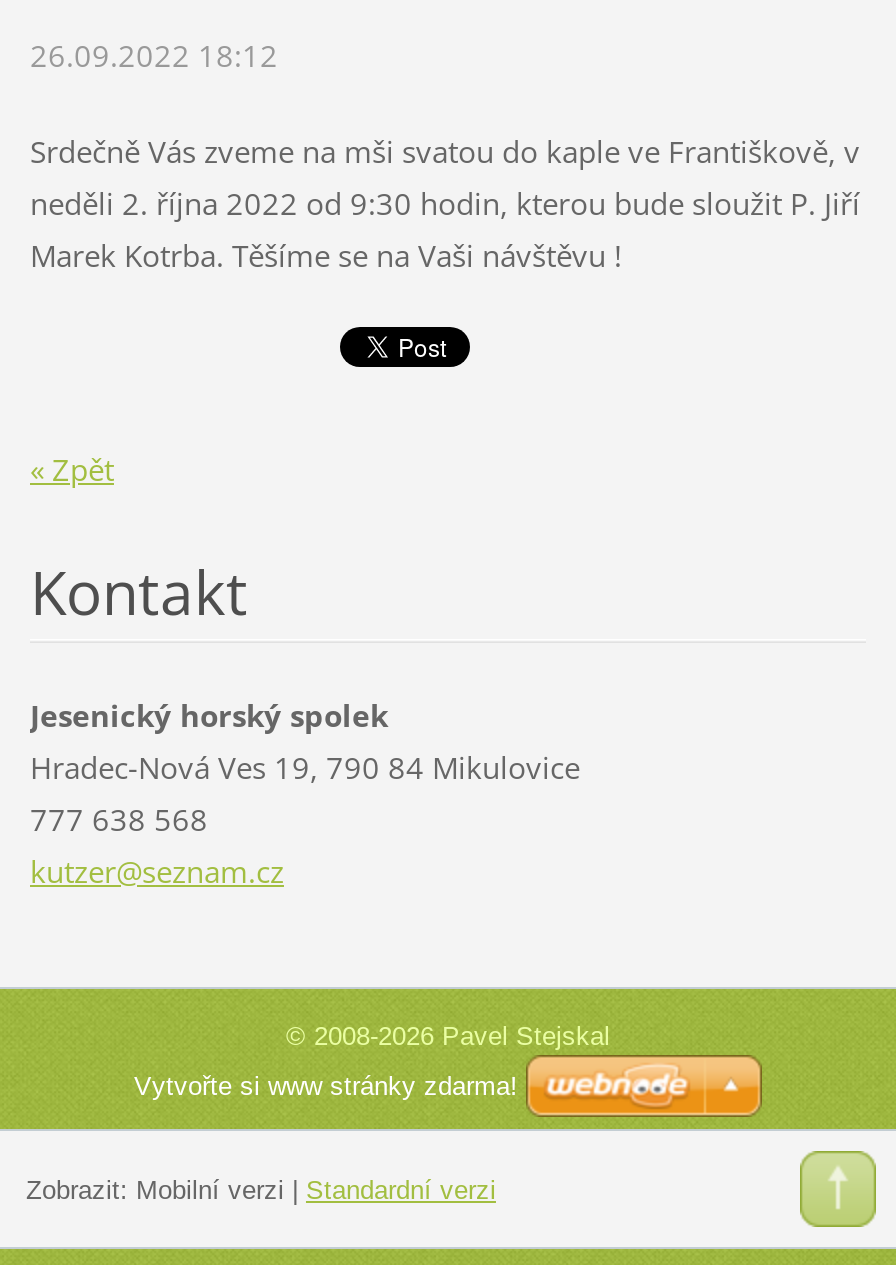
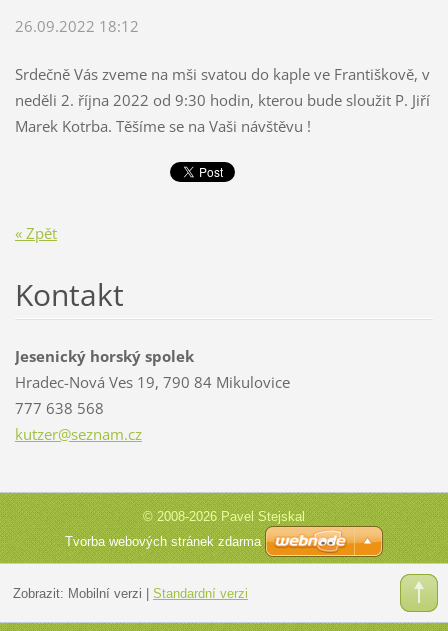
- Vytvořte si www stránky zdarma!
+ Tvorba webových stránek zdarma
